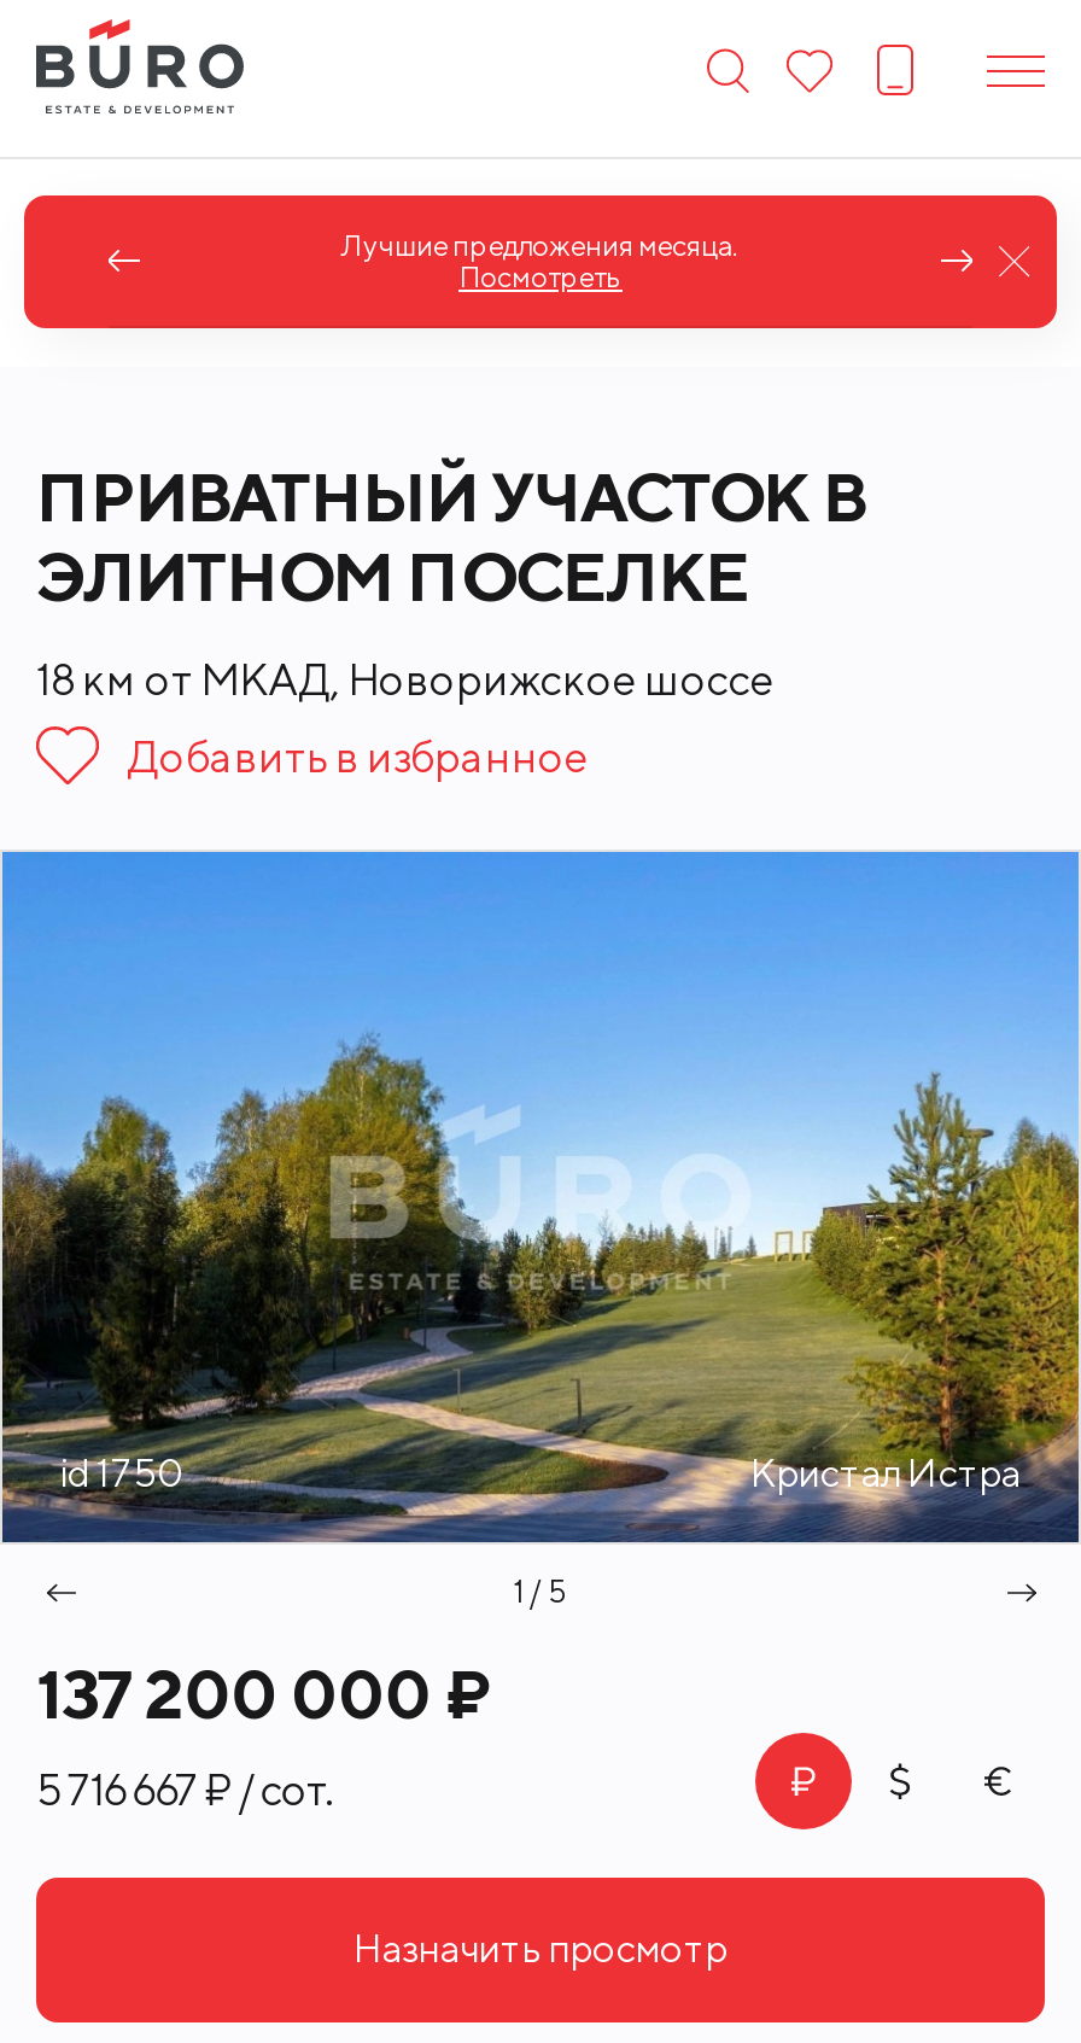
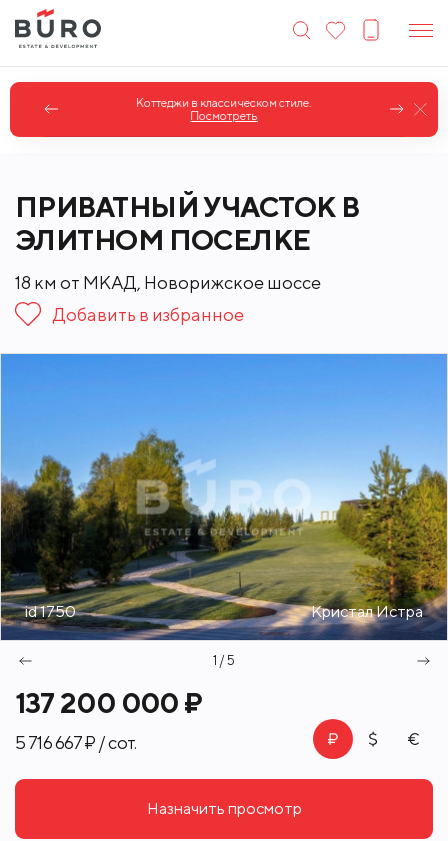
- Лучшие предложения месяца.
+ Коттеджи в классическом стиле.
